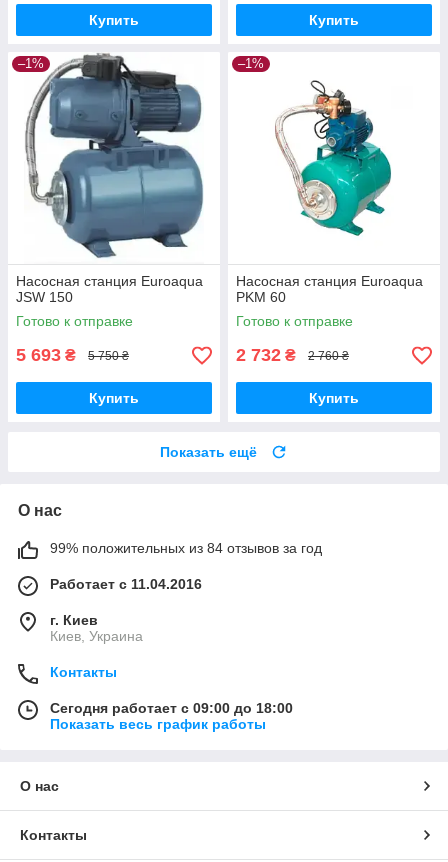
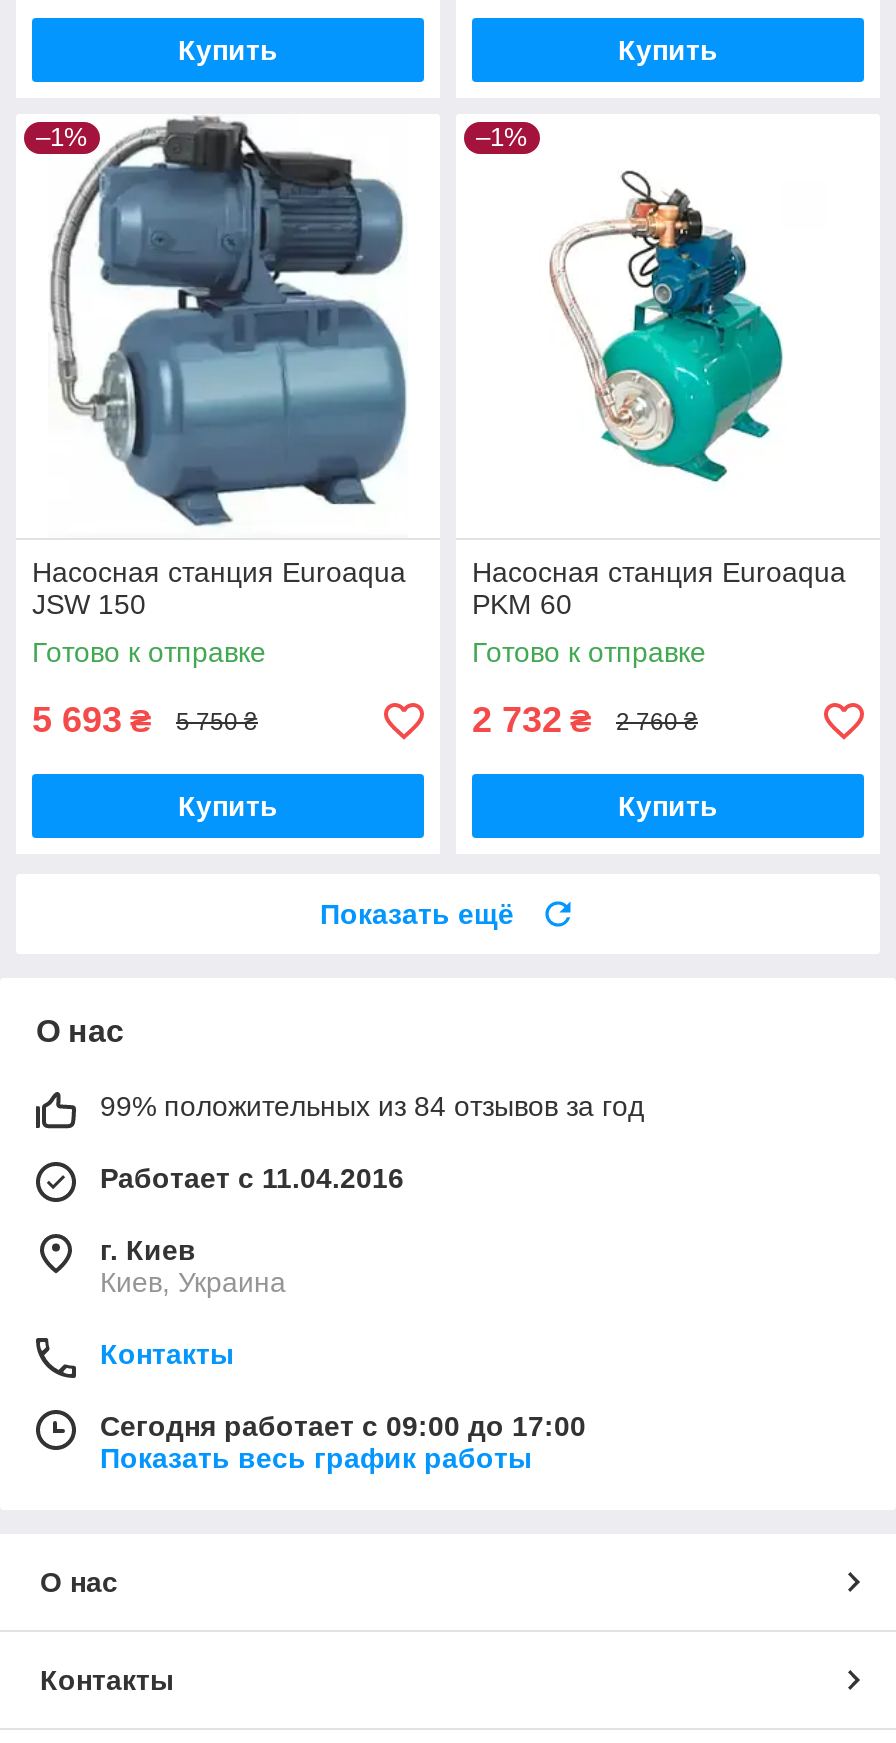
- Сегодня работает с 09:00 до 18:00
+ Сегодня работает с 09:00 до 17:00
